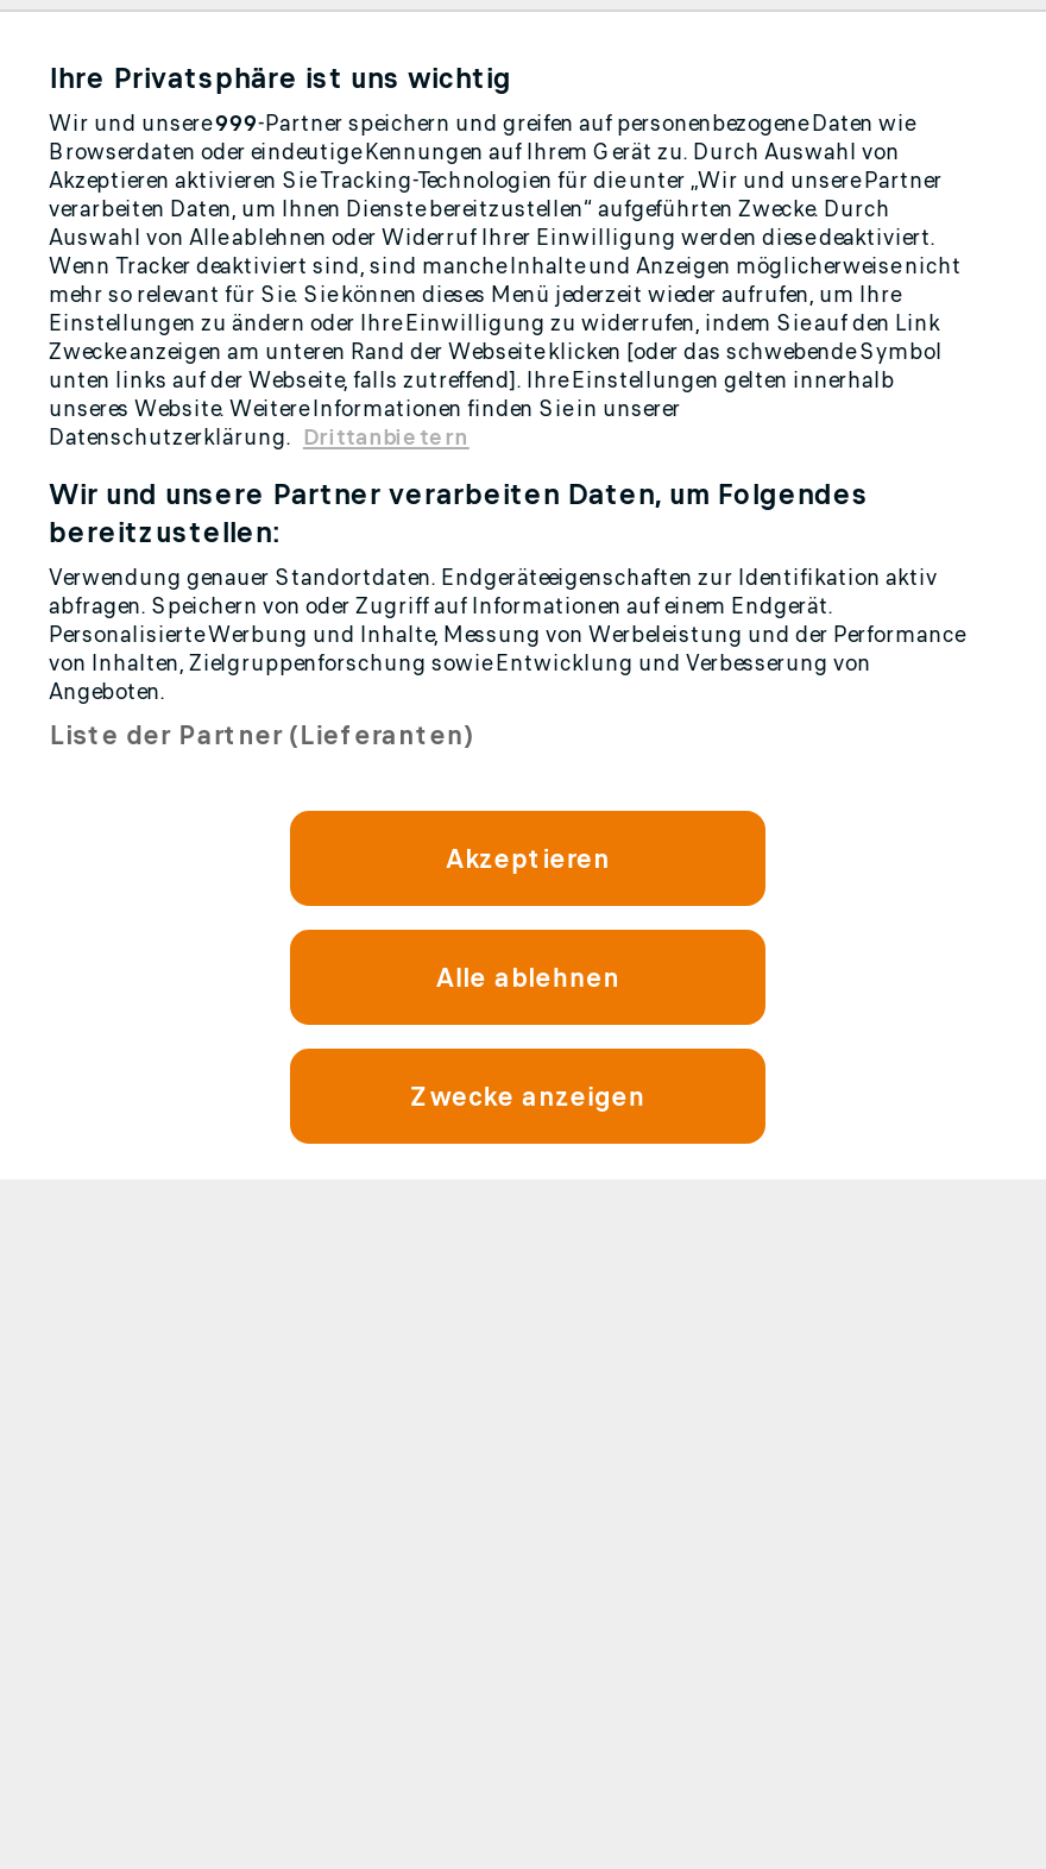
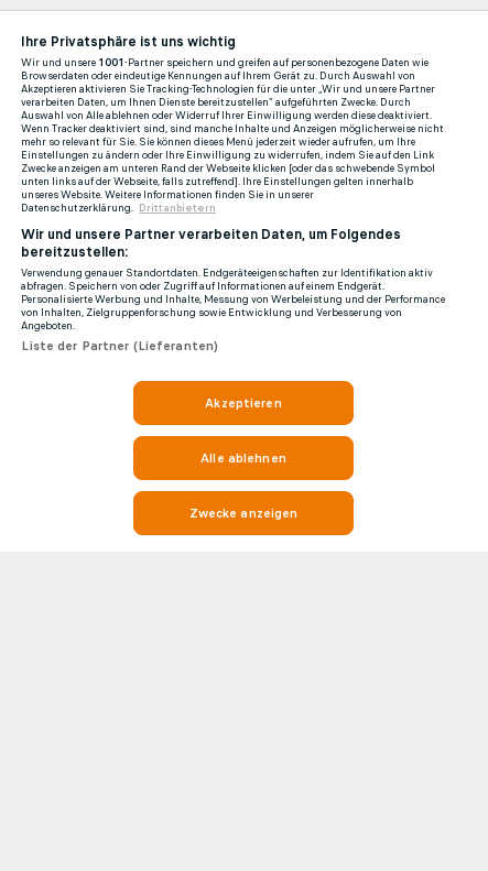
- Wir und unsere999-Partner speichern und greifen auf personenbezogene Daten wie
+ Wir und unsere1001-Partner speichern und greifen auf personenbezogene Daten wie
